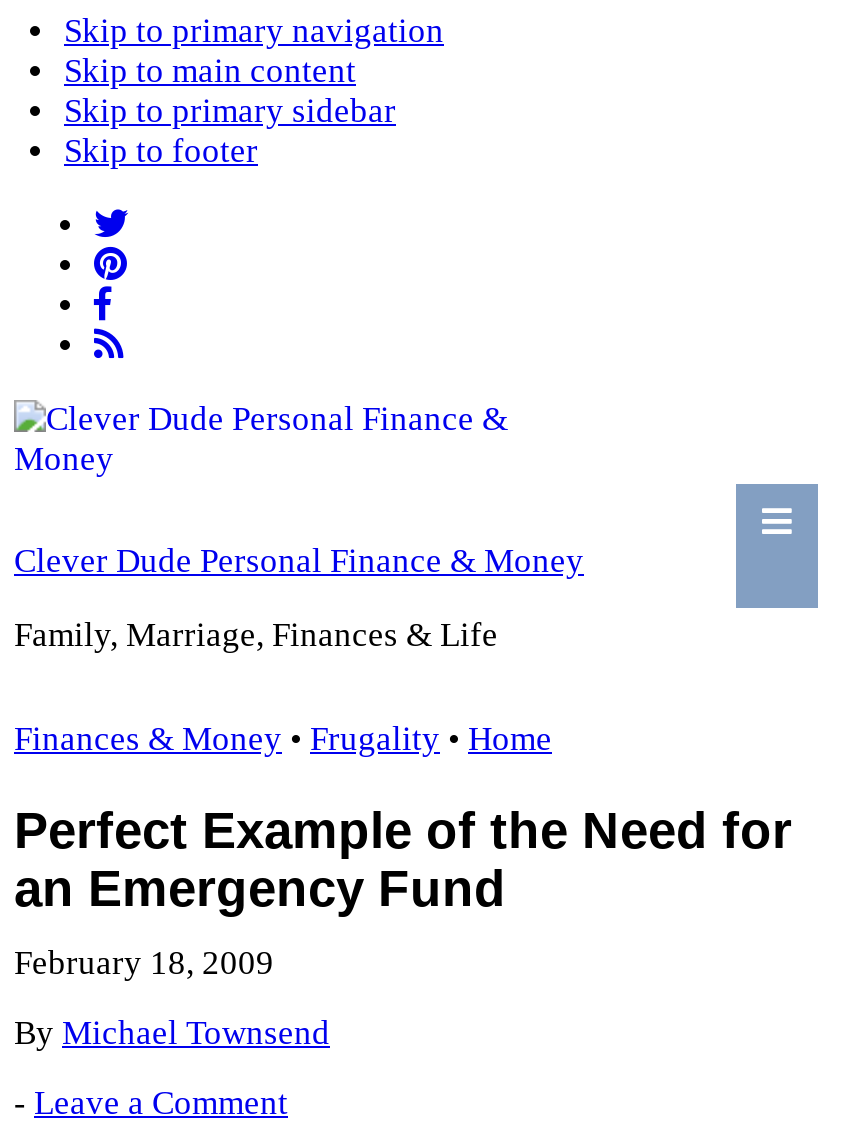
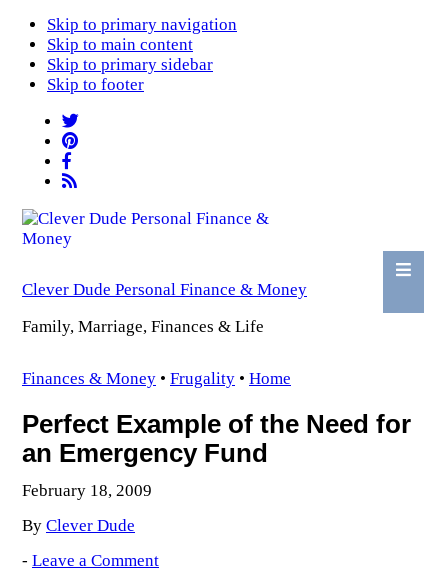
- By Michael Townsend
+ By Clever Dude
